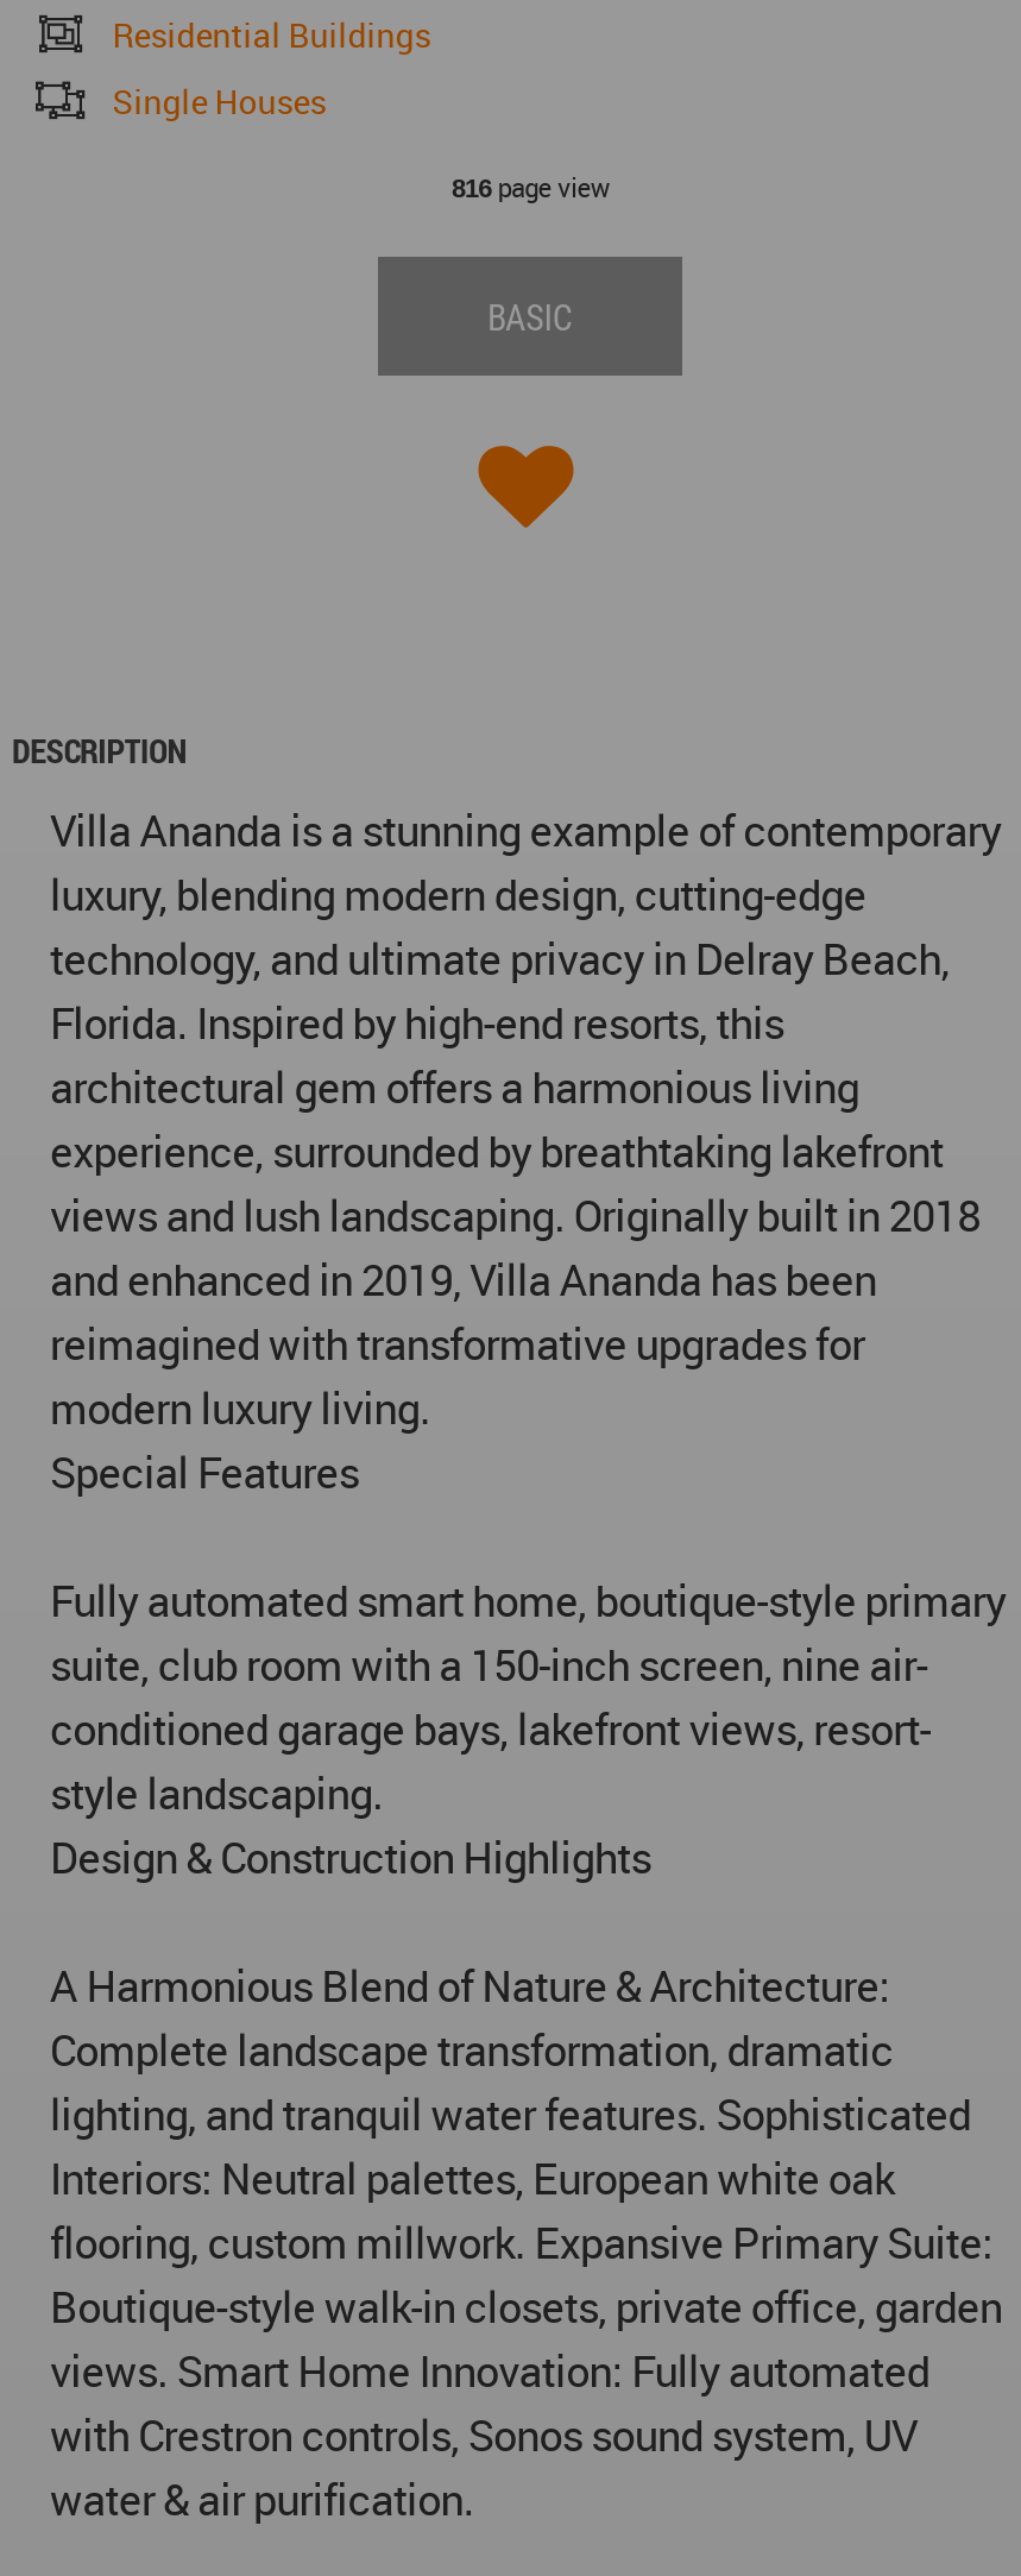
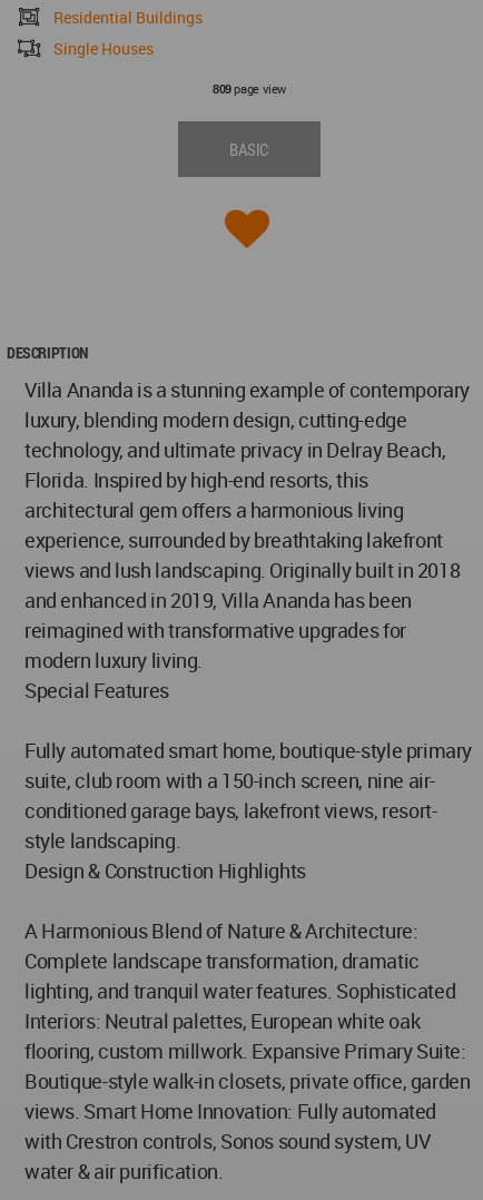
- 816 page view
+ 809 page view
